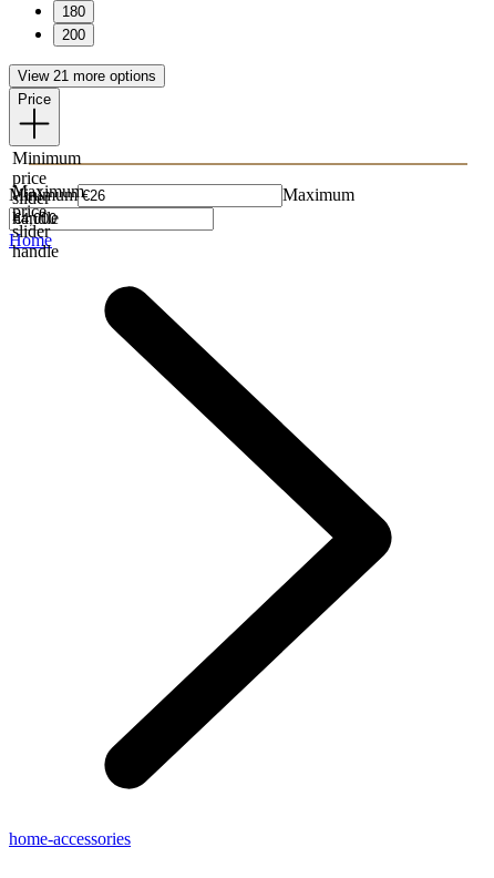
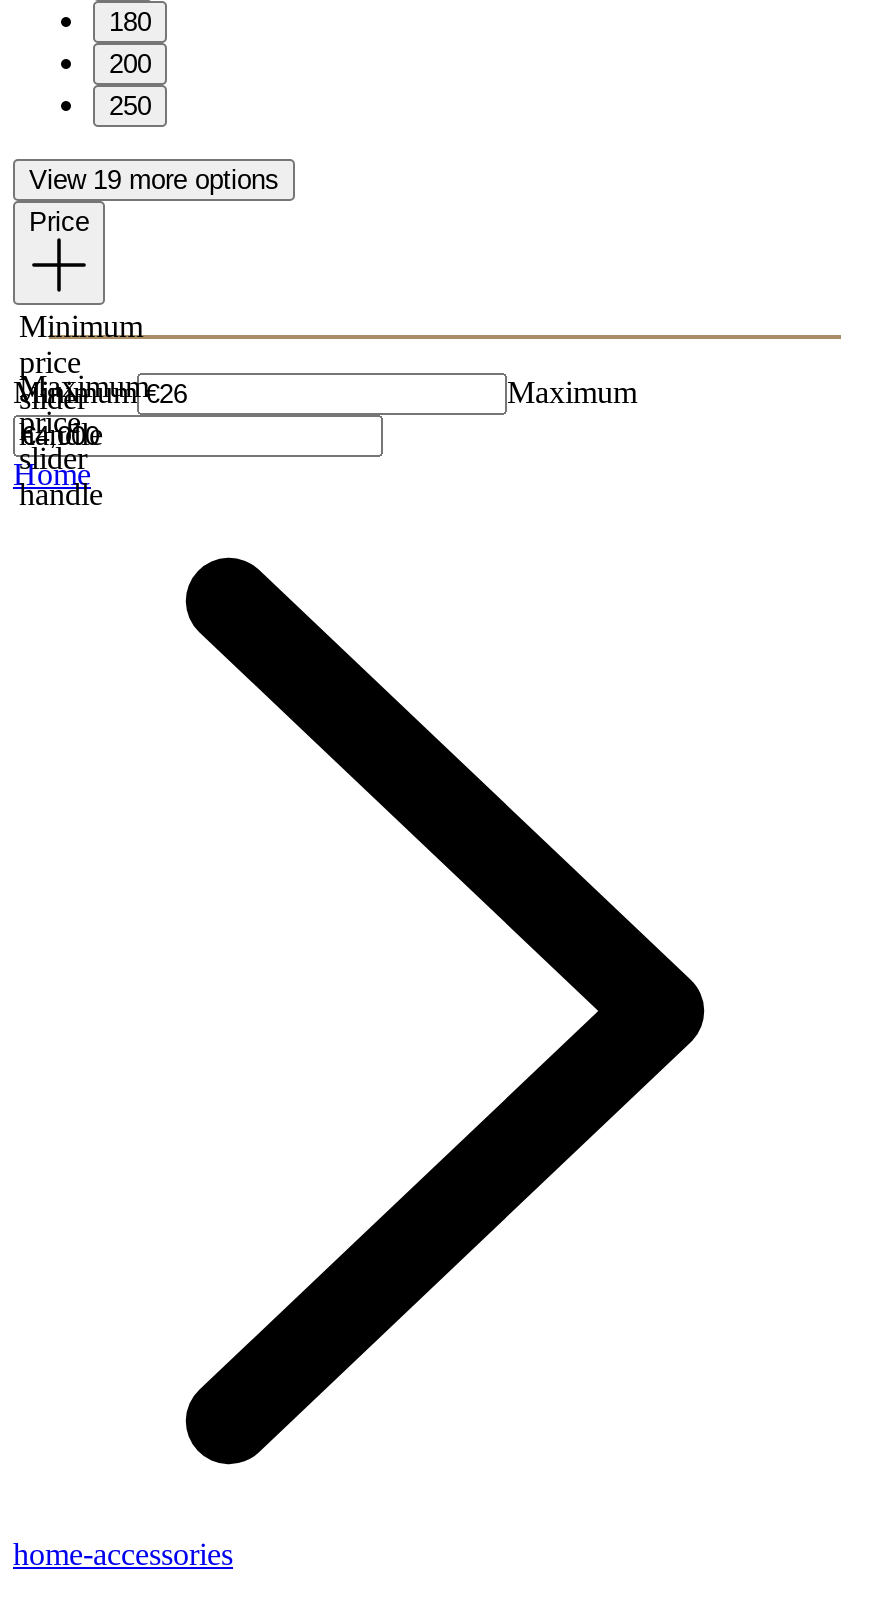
- View 21 more options
+ 250
+ View 19 more options
